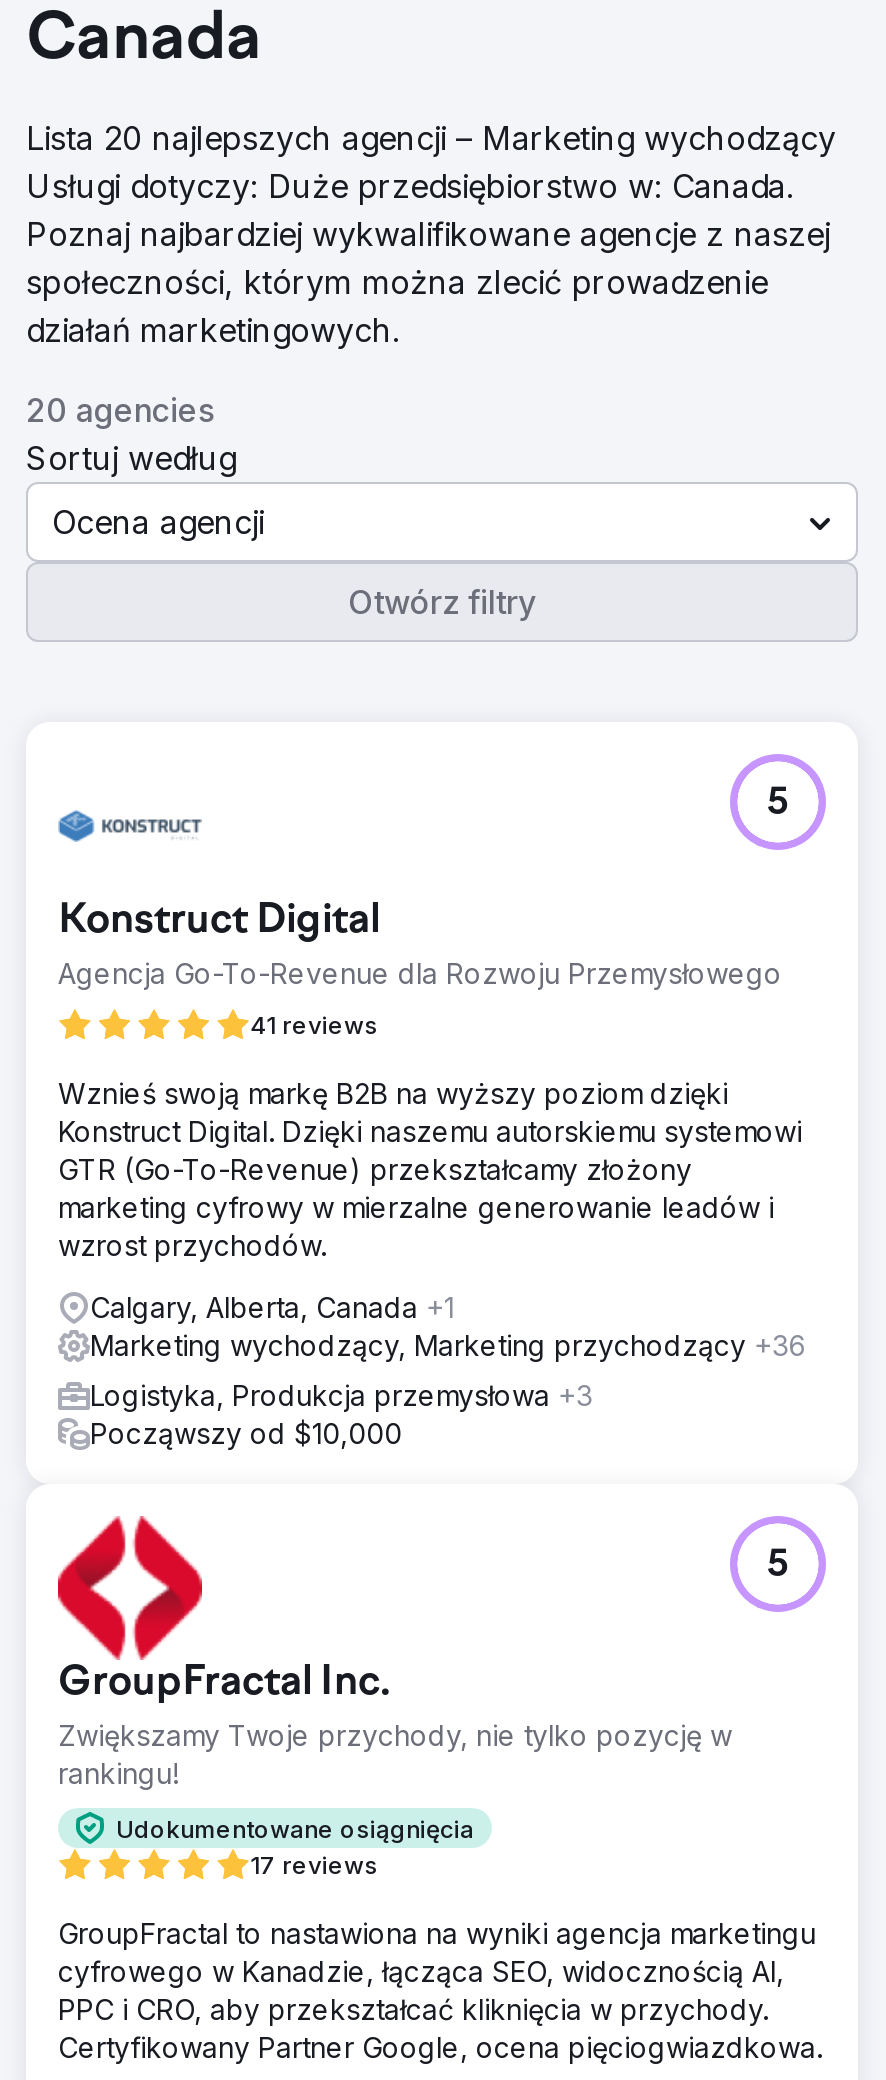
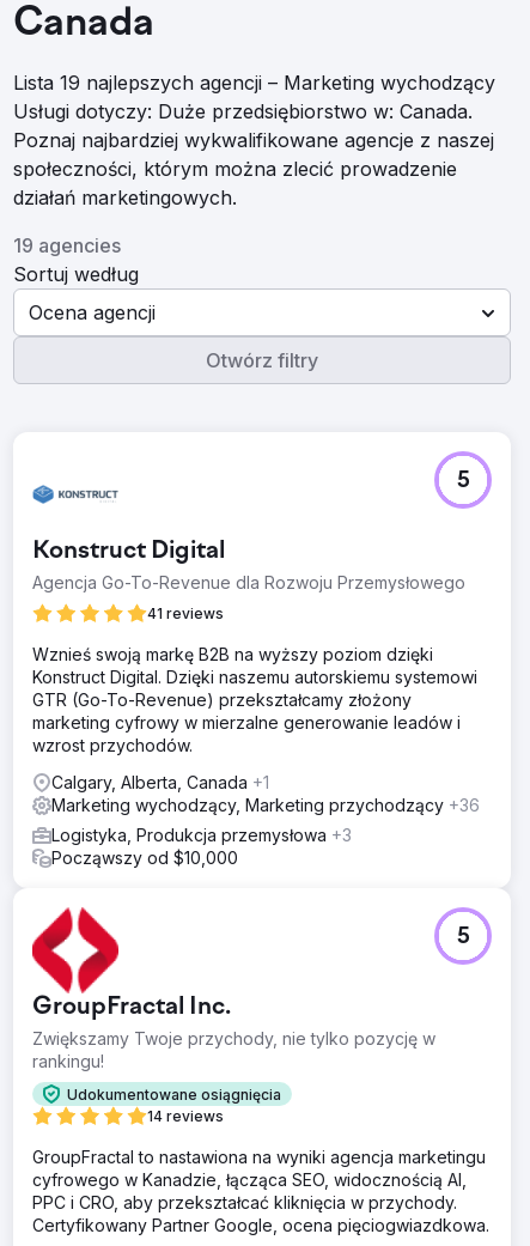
- Lista 20 najlepszych agencji – Marketing wychodzący
+ Lista 19 najlepszych agencji – Marketing wychodzący

- 20 agencies
+ 19 agencies

- 17 reviews
+ 14 reviews
